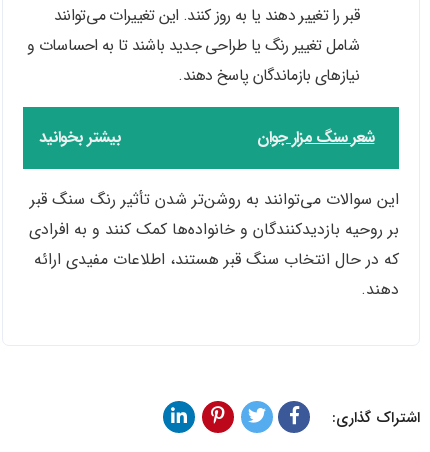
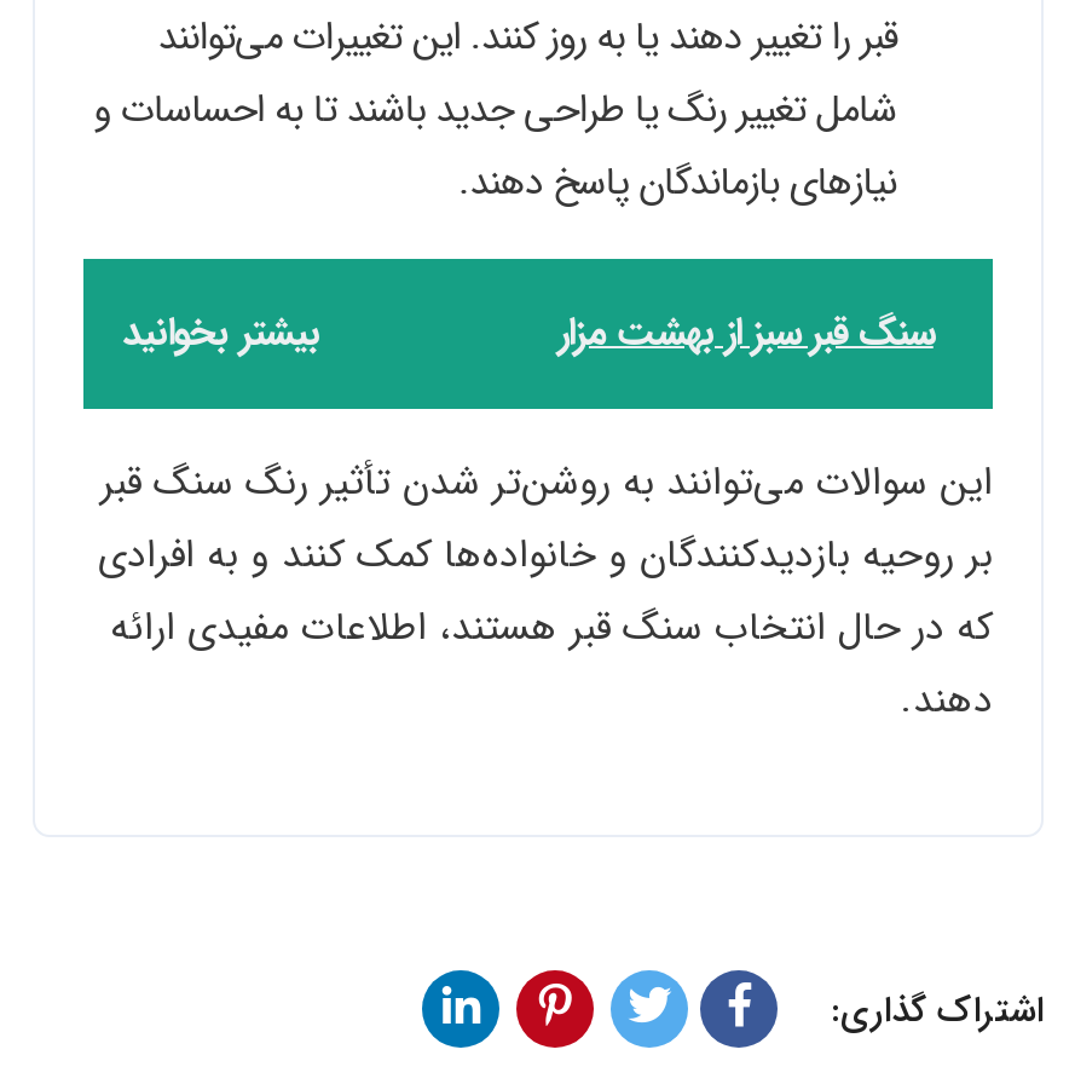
- شعر سنگ مزار جوان
+ سنگ قبر سبز از بهشت مزار
